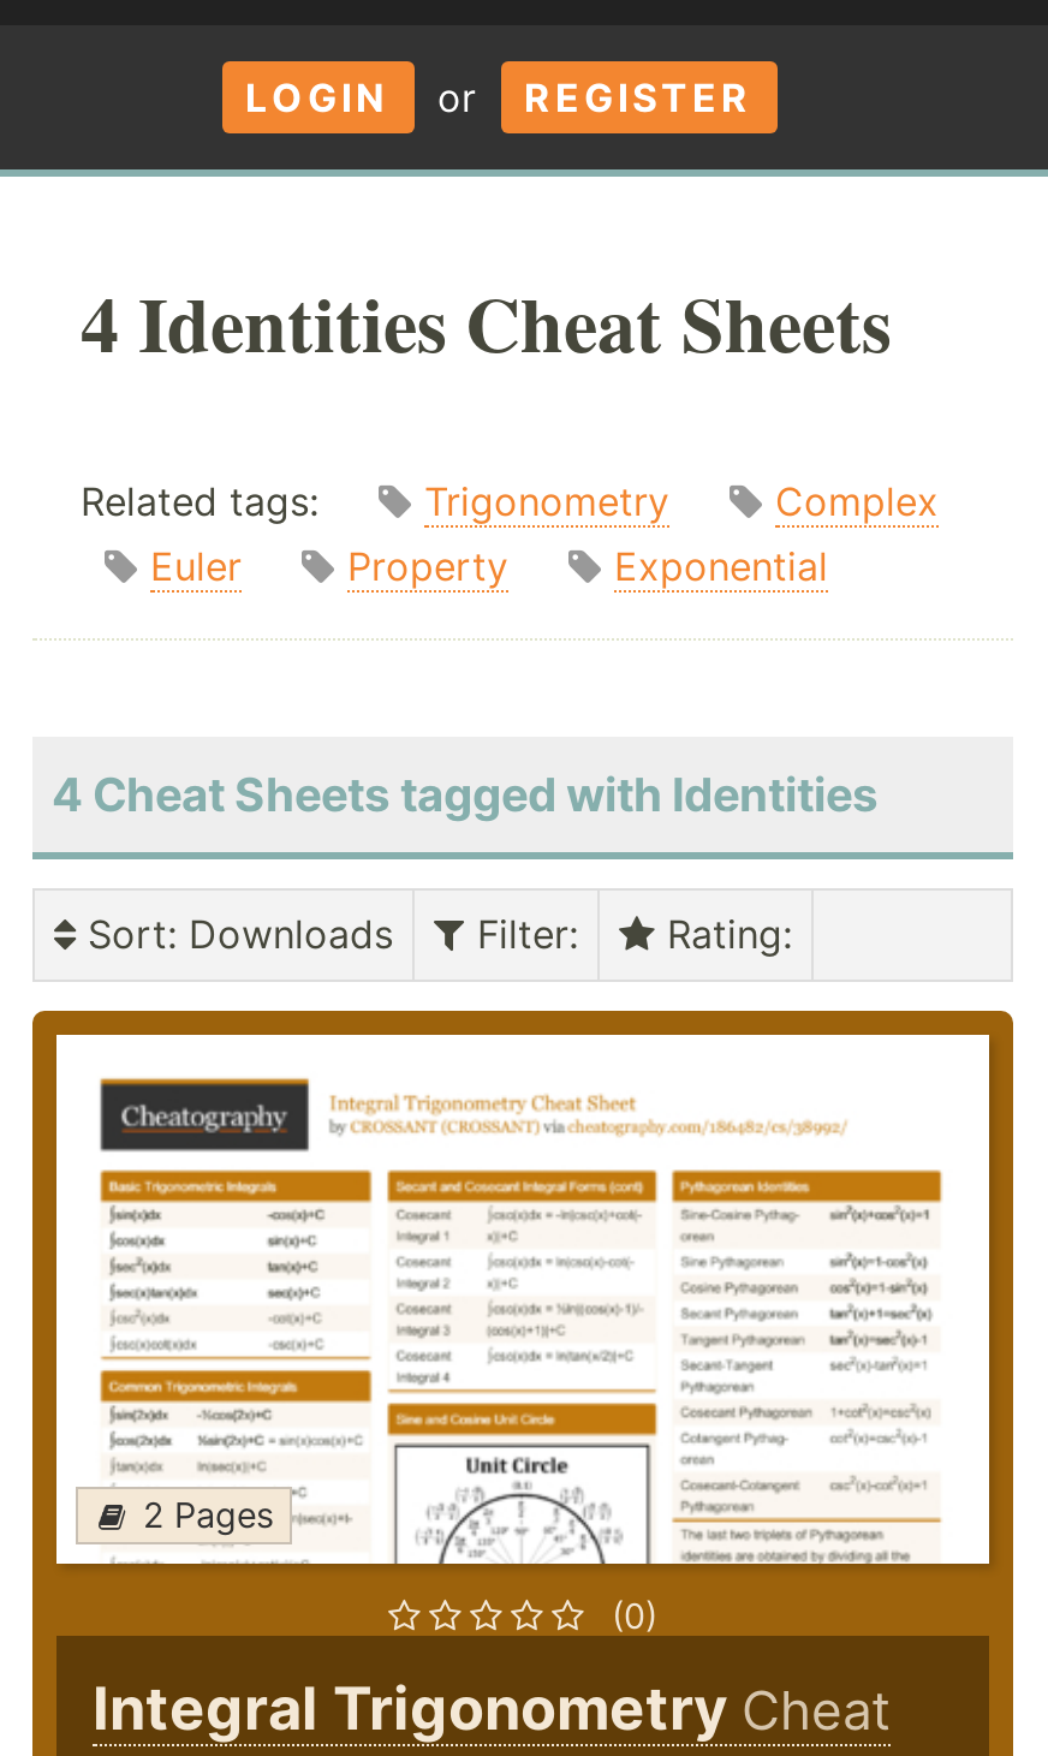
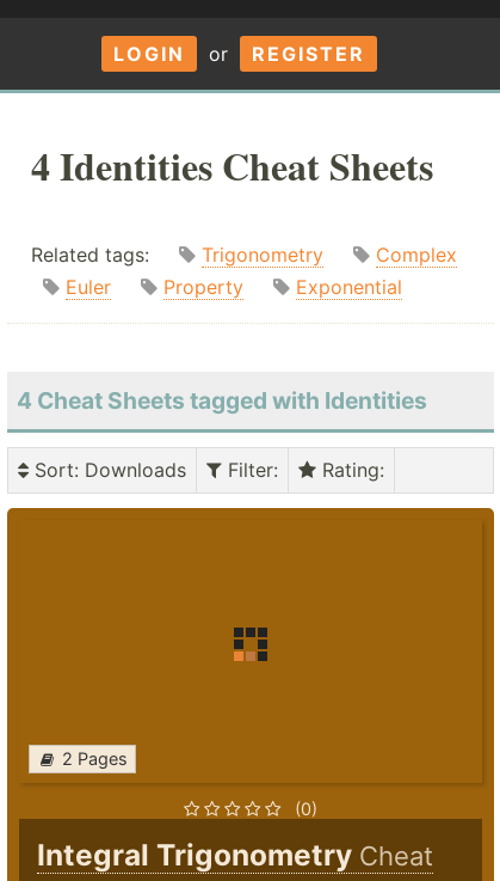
- [image]
